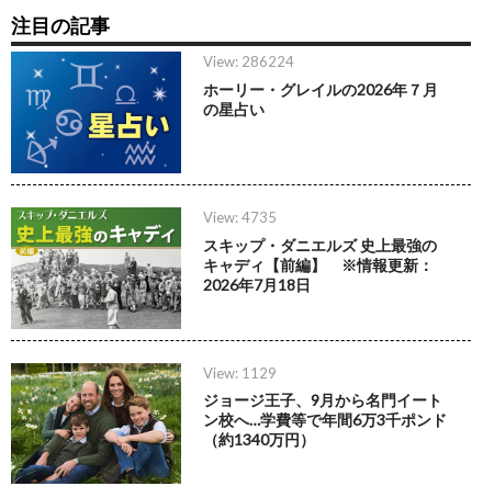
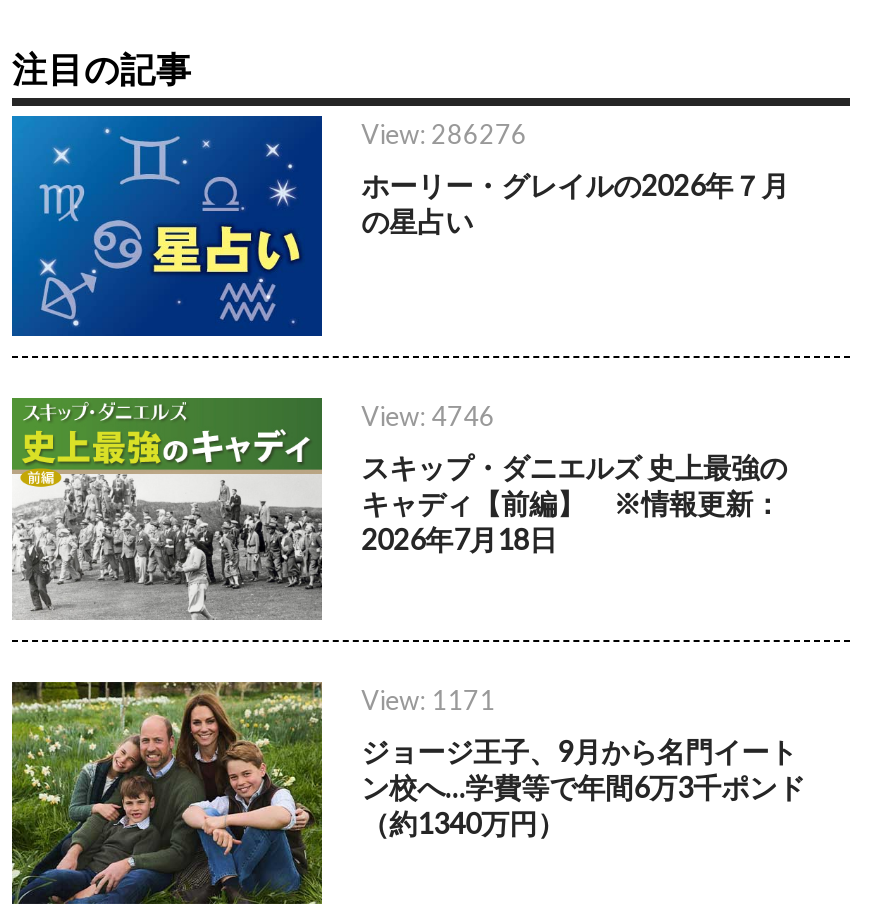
- View: 286224
+ View: 286276

- View: 4735
+ View: 4746

- View: 1129
+ View: 1171
